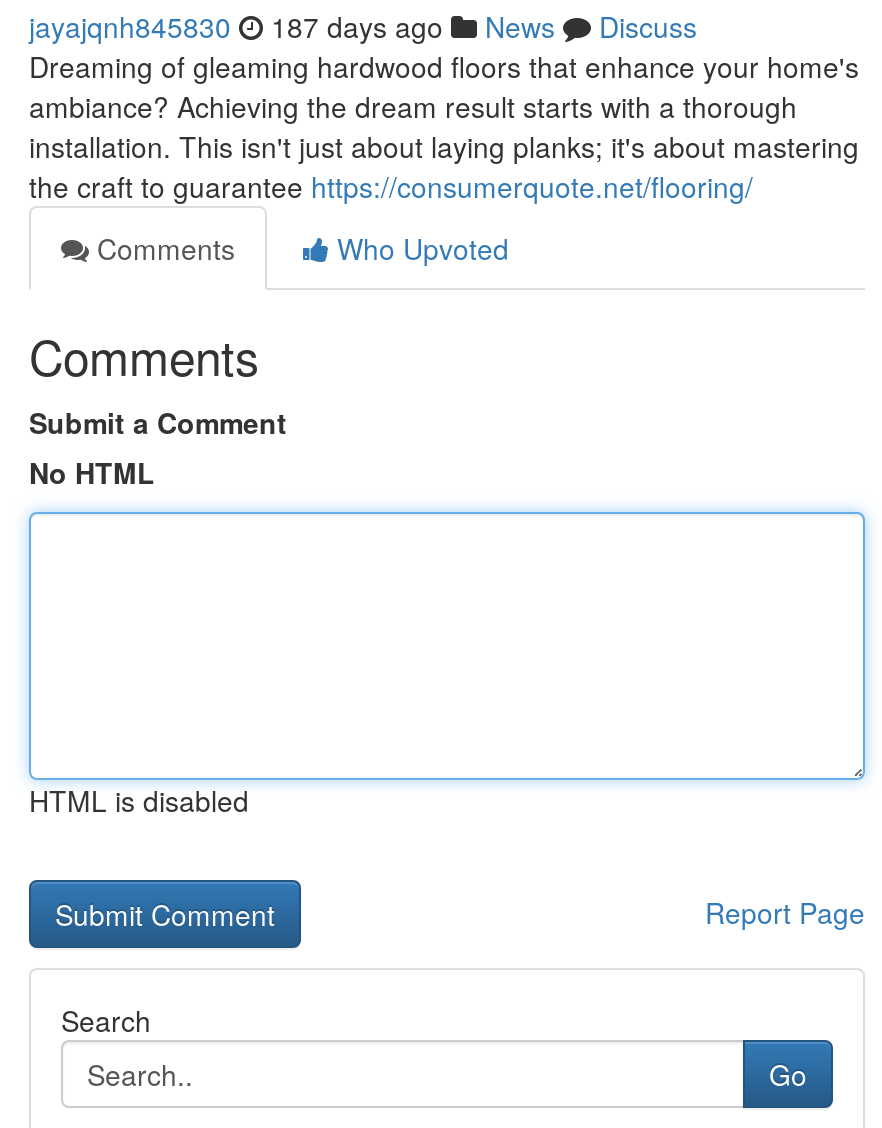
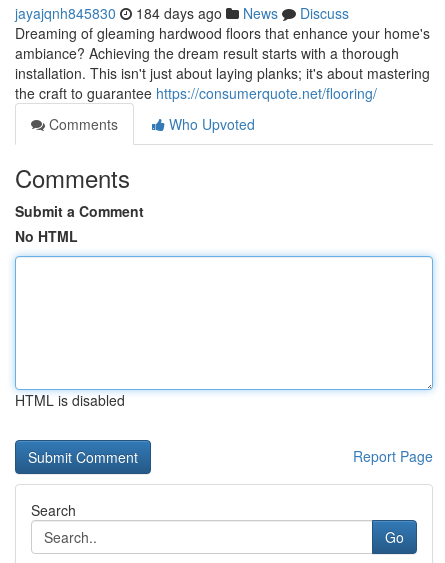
- jayajqnh845830 187 days ago News Discuss
+ jayajqnh845830 184 days ago News Discuss
